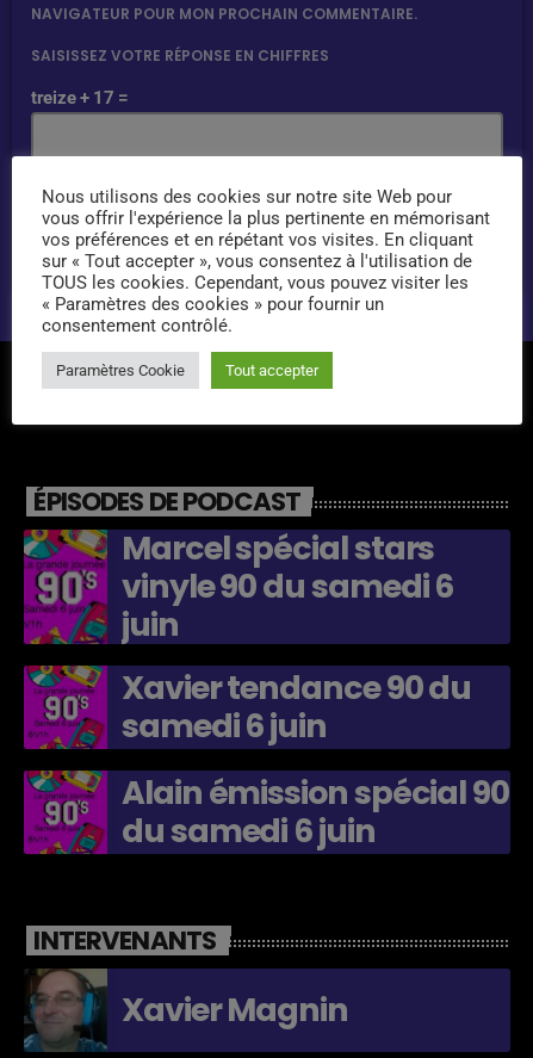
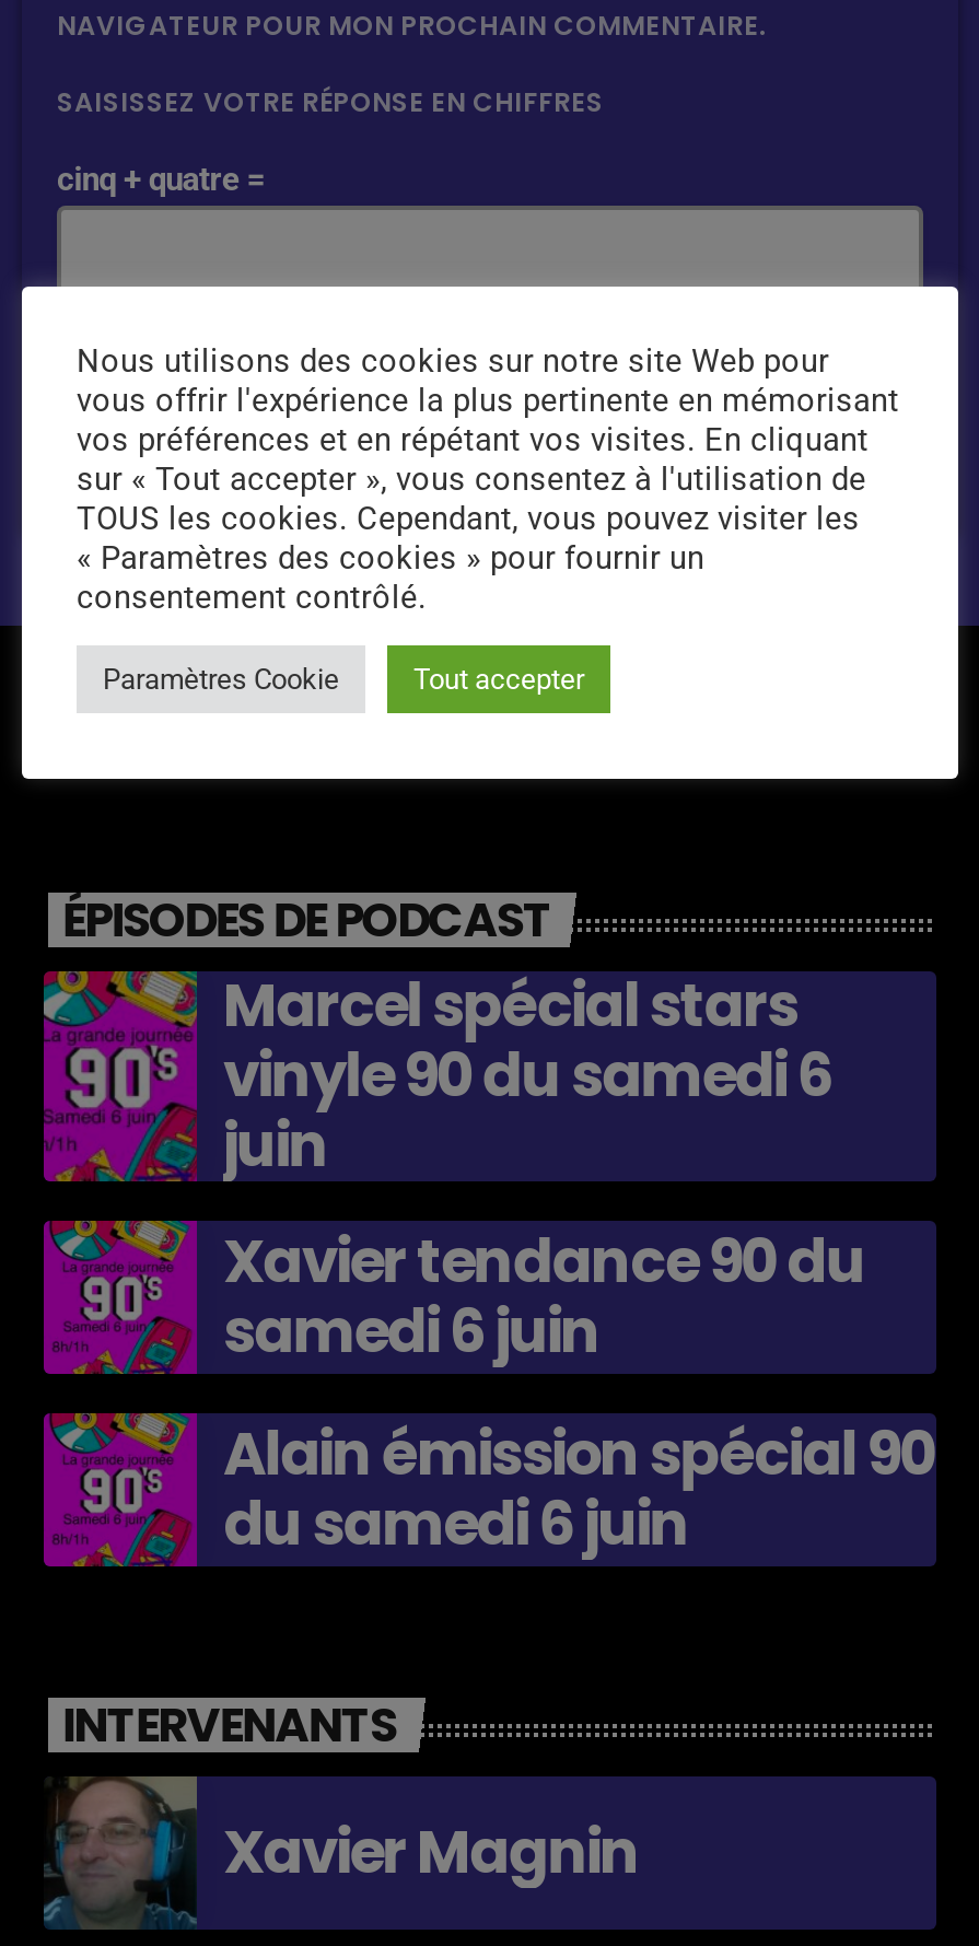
- treize + 17 =
+ cinq + quatre =
